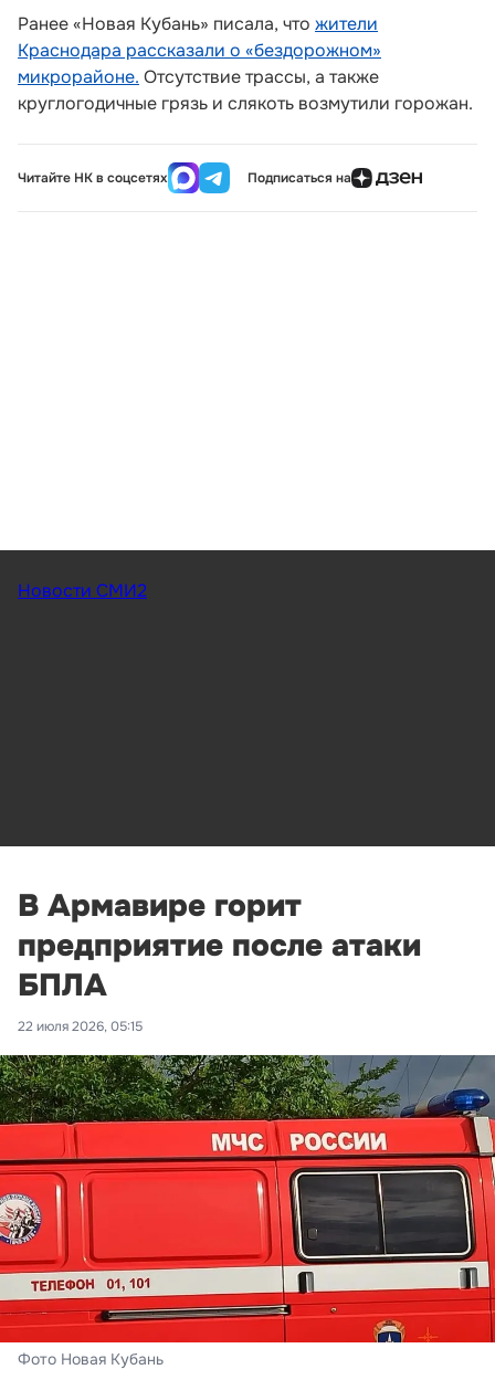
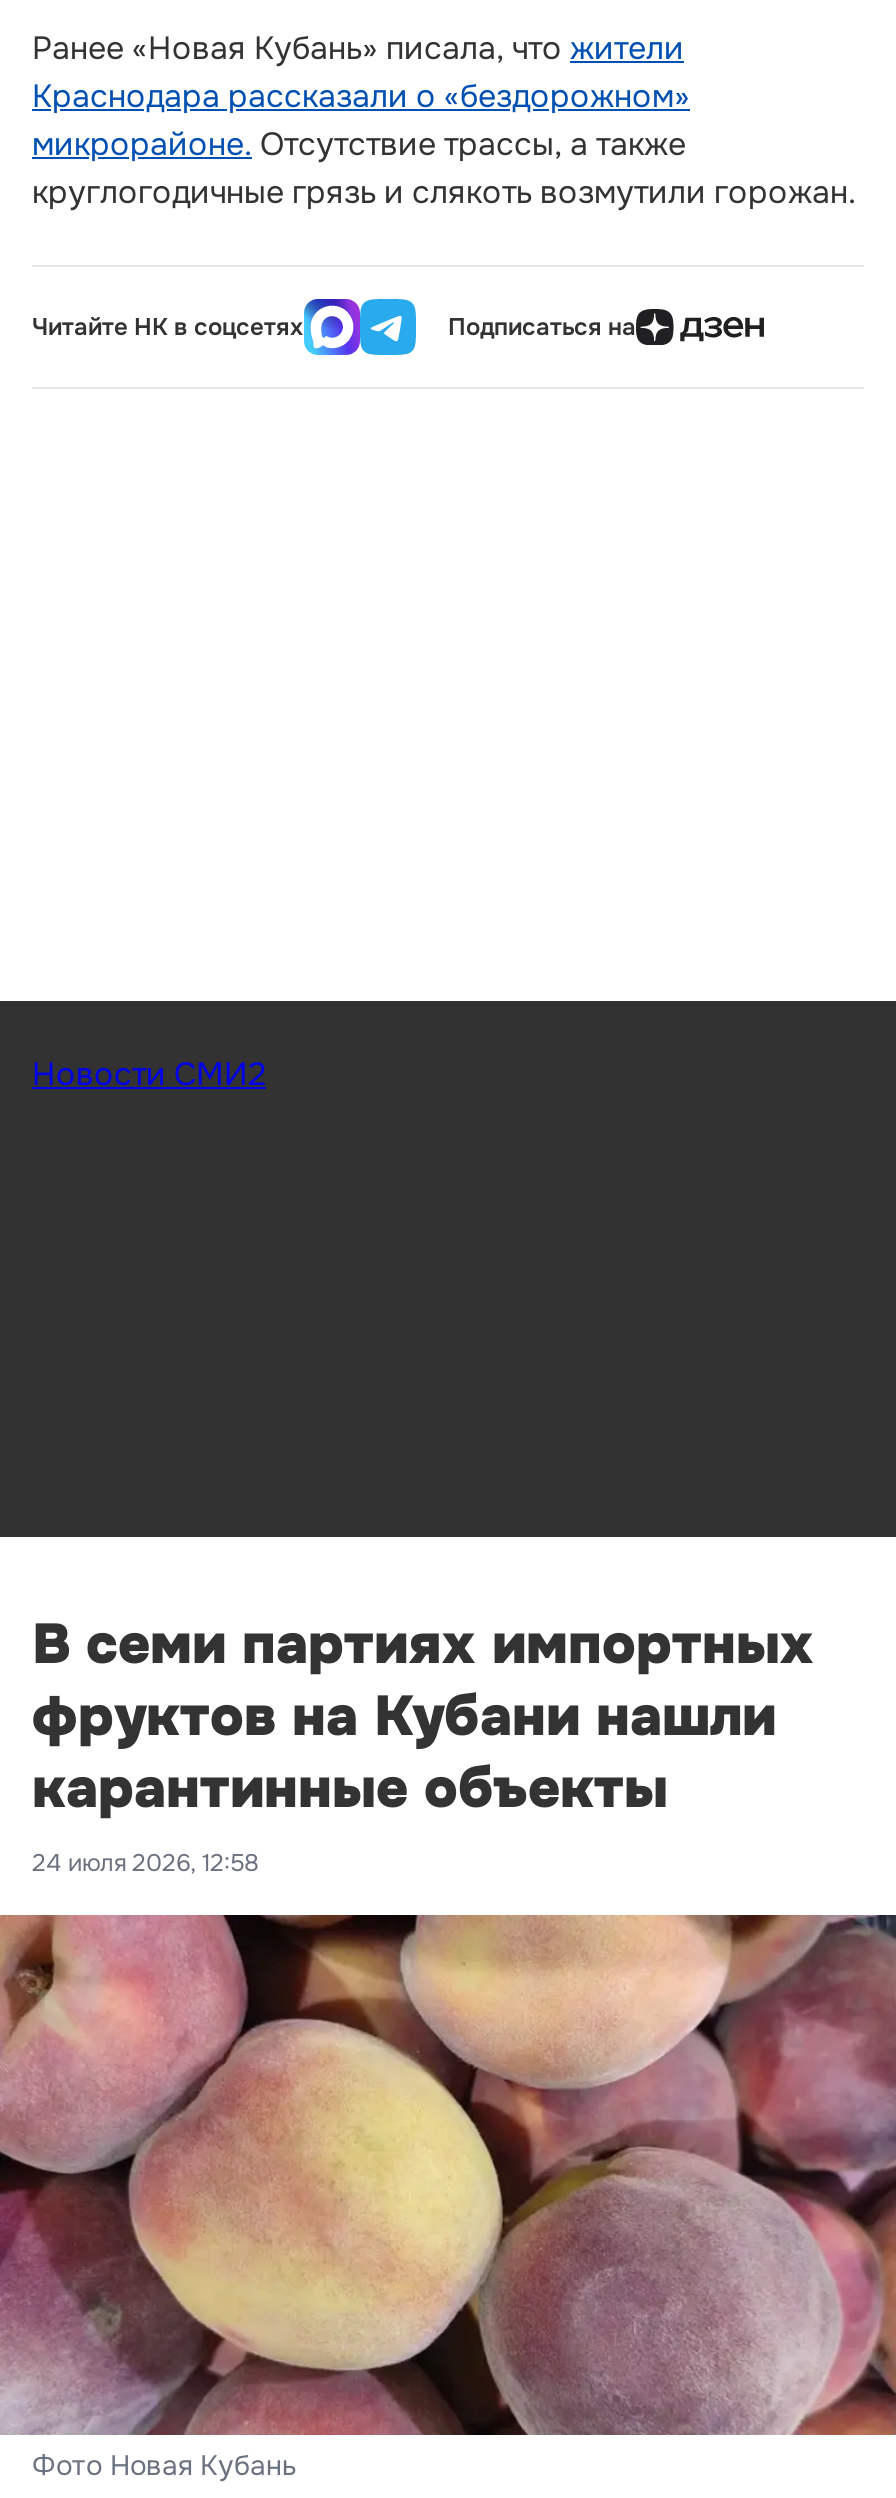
- В Армавире горит
- предприятие после атаки
- БПЛА
- 22 июля 2026, 05:15
+ В семи партиях импортных
+ фруктов на Кубани нашли
+ карантинные объекты
+ 24 июля 2026, 12:58

- [image]
+ [image]
